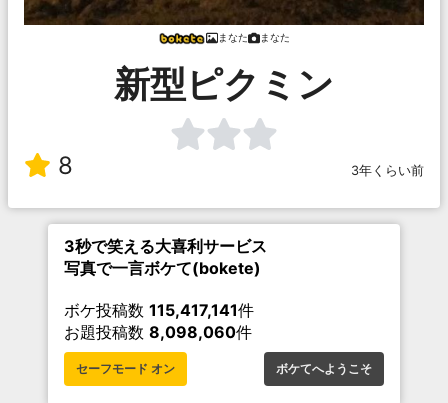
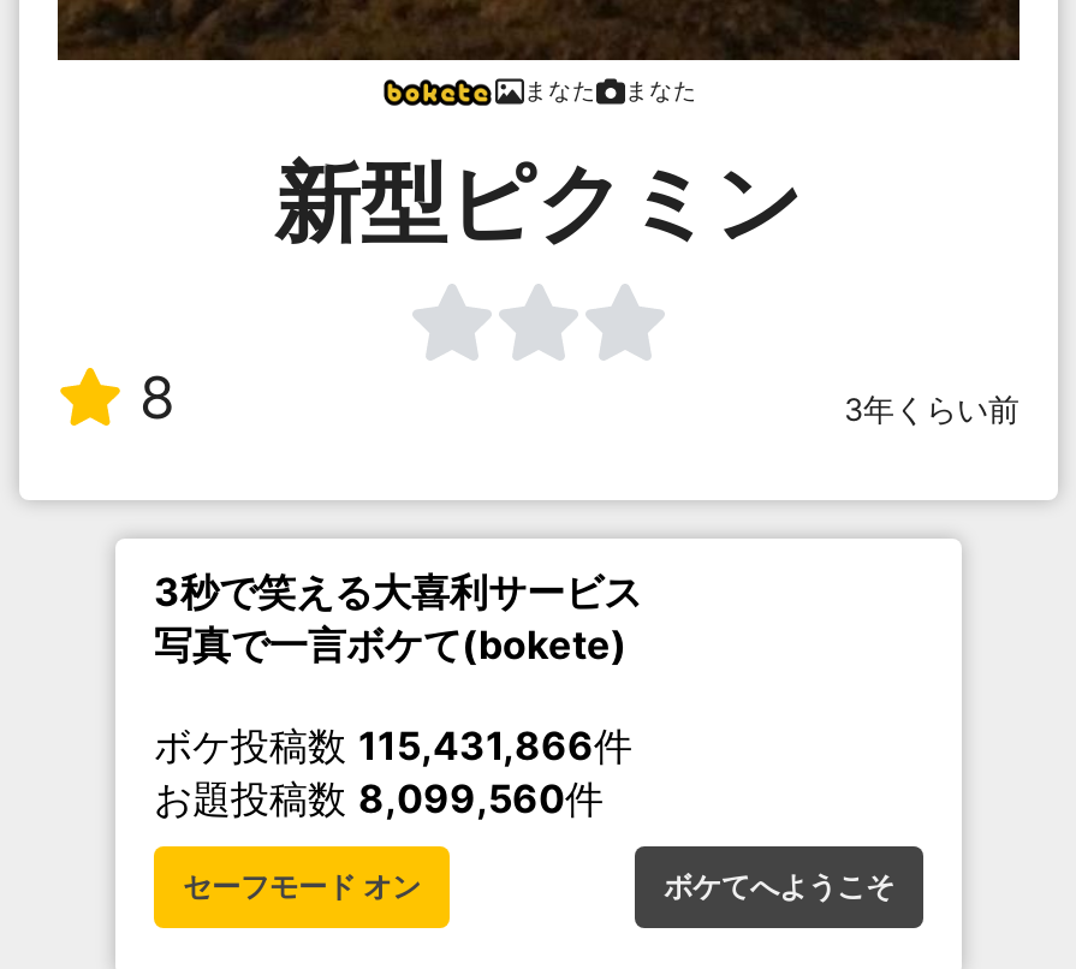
- ボケ投稿数115,417,141件
+ ボケ投稿数115,431,866件

- お題投稿数8,098,060件
+ お題投稿数8,099,560件
